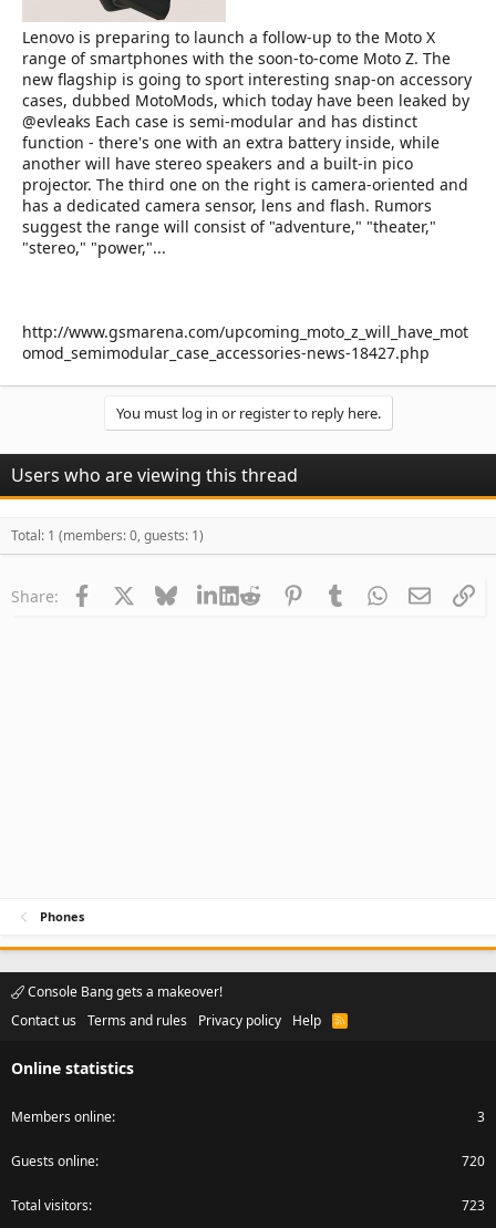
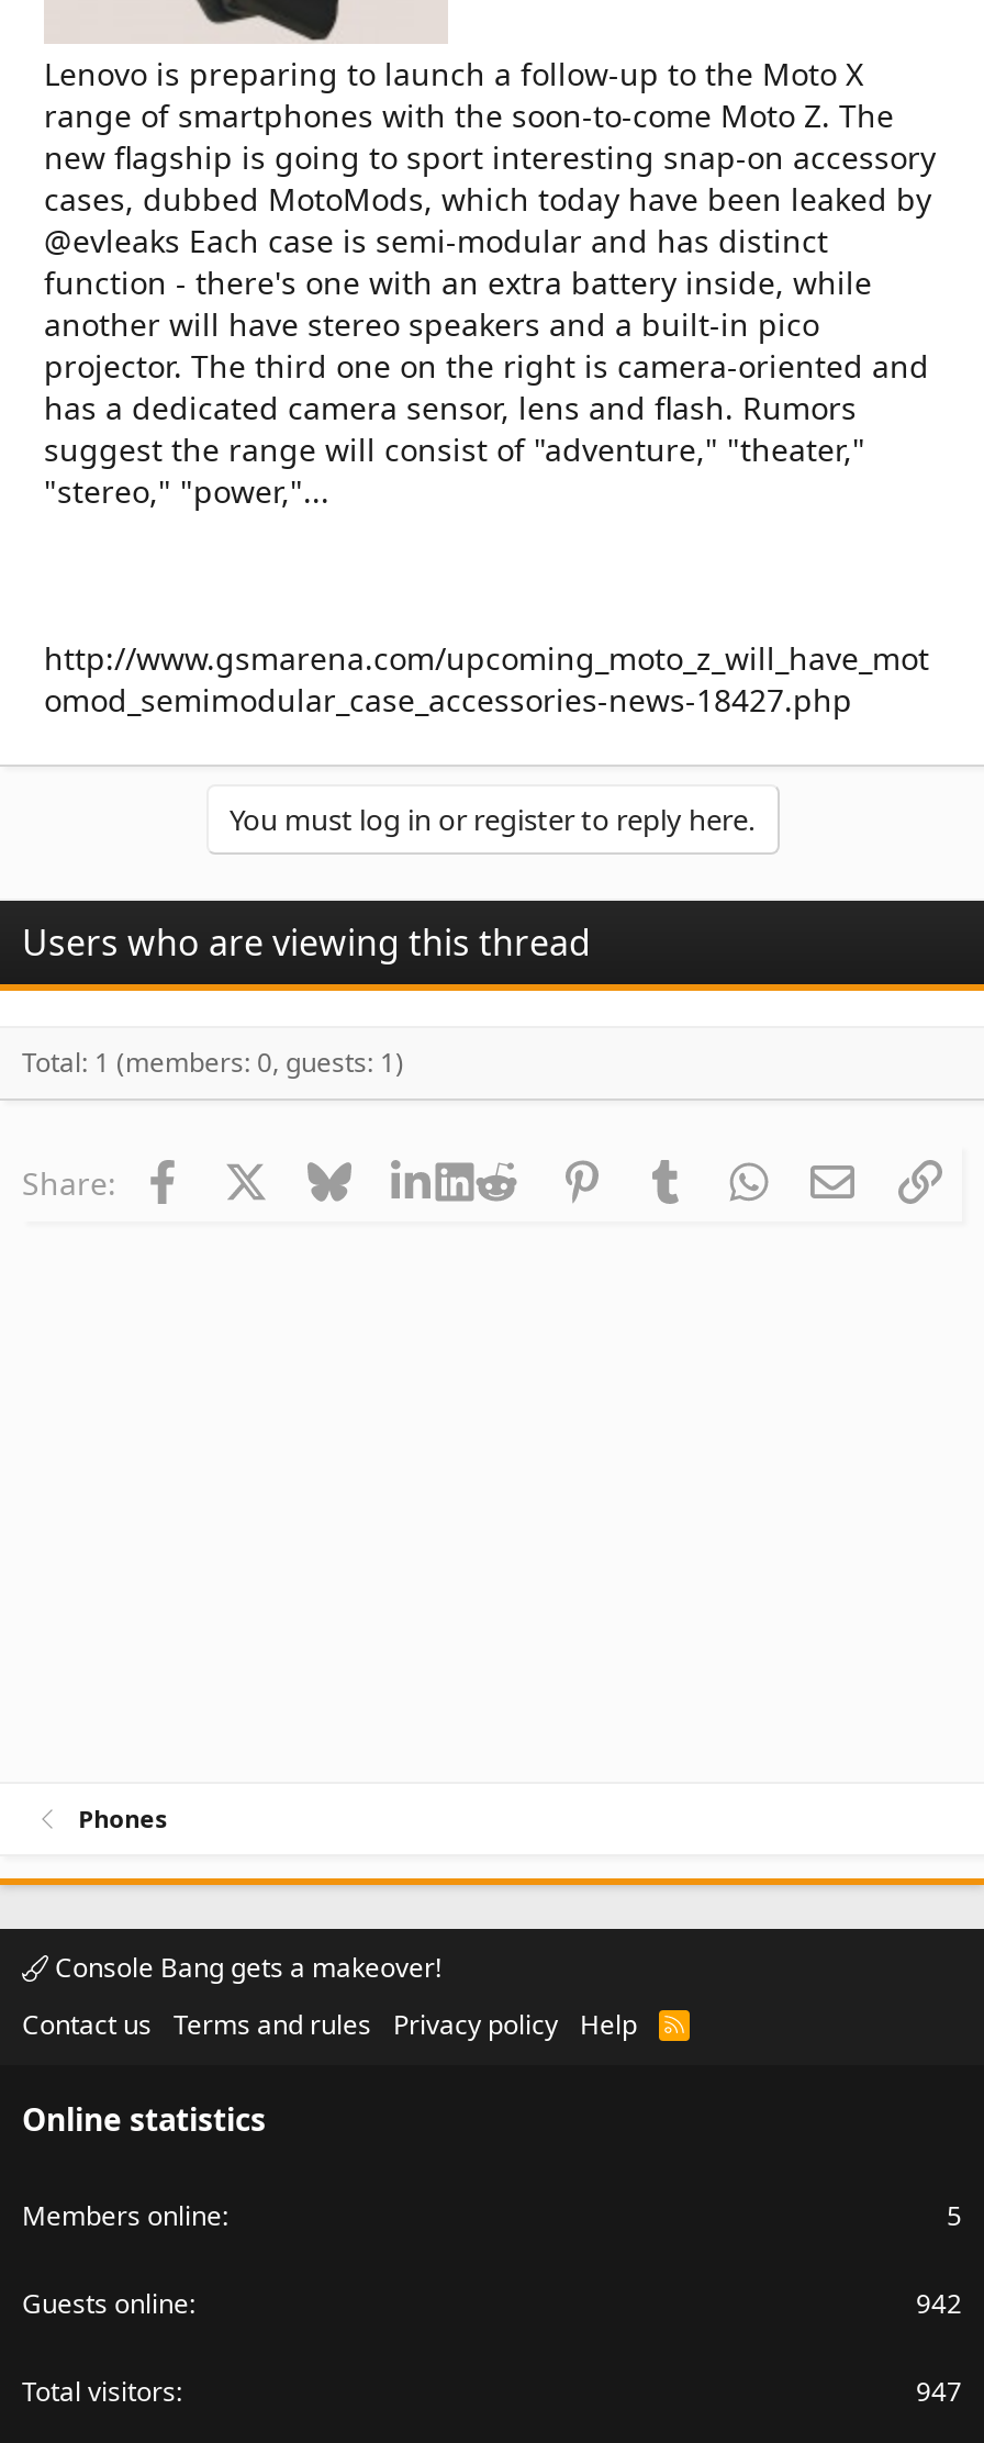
- 3
+ 5

- 720
+ 942

- 723
+ 947
